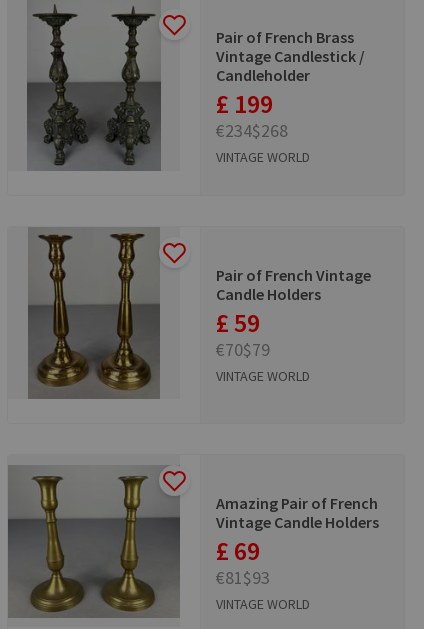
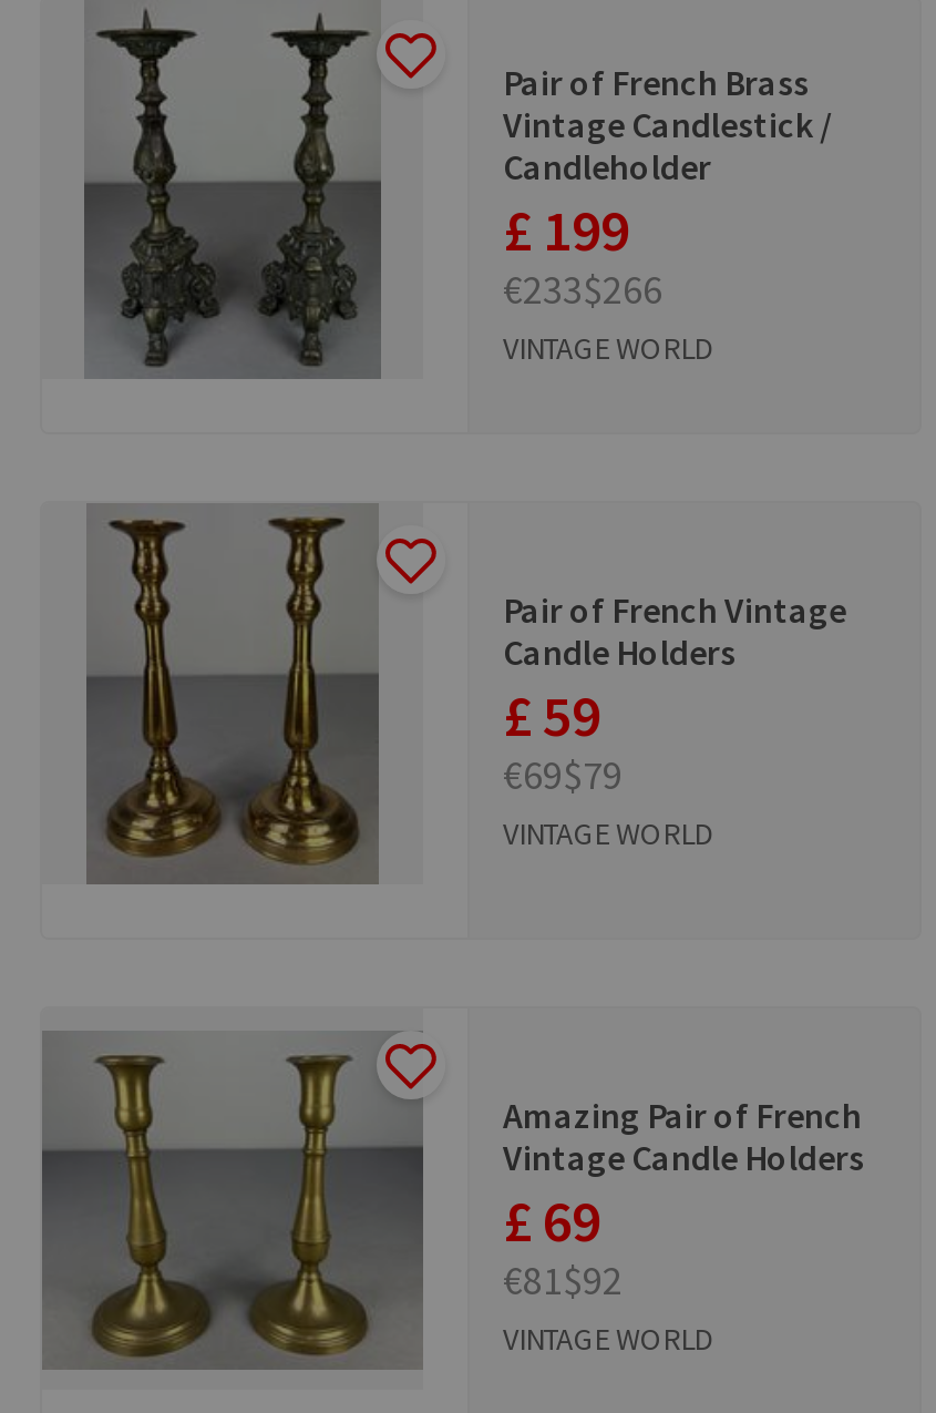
- €234$268
+ €233$266

- €70$79
+ €69$79

- €81$93
+ €81$92
